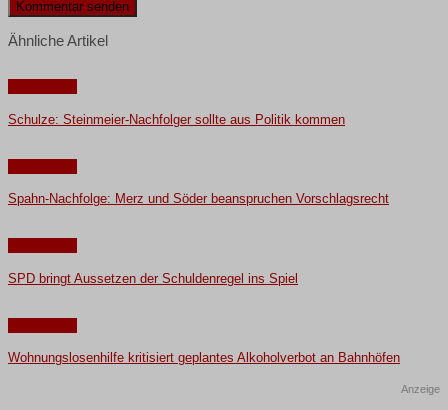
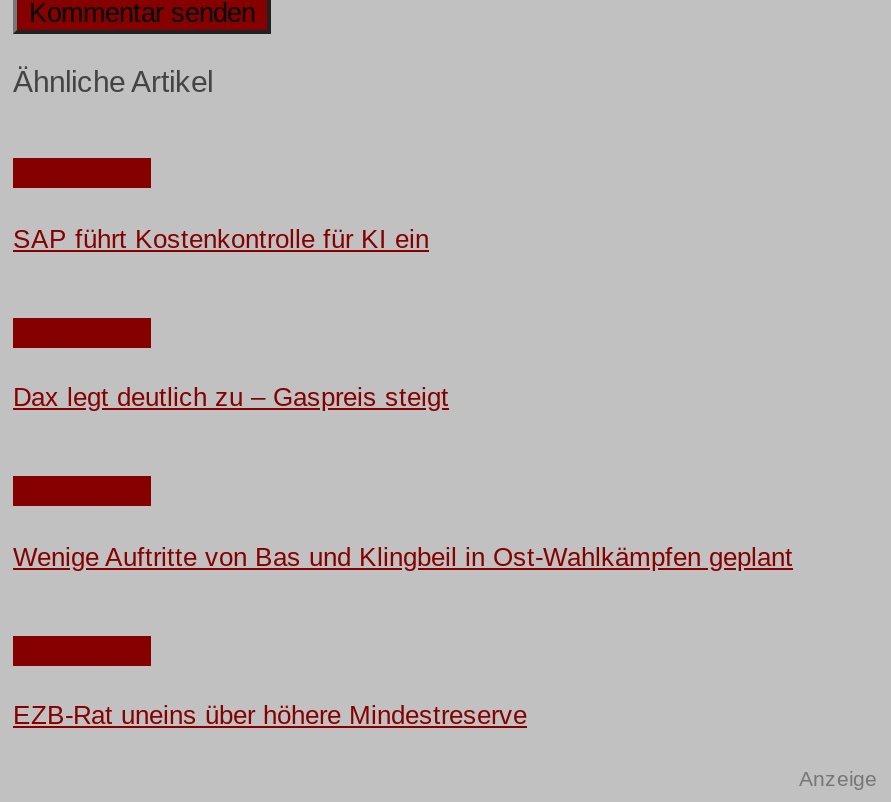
- Schulze: Steinmeier-Nachfolger sollte aus Politik kommen
+ SAP führt Kostenkontrolle für KI ein

- Spahn-Nachfolge: Merz und Söder beanspruchen Vorschlagsrecht
+ Dax legt deutlich zu – Gaspreis steigt

- SPD bringt Aussetzen der Schuldenregel ins Spiel
+ Wenige Auftritte von Bas und Klingbeil in Ost-Wahlkämpfen geplant

- Wohnungslosenhilfe kritisiert geplantes Alkoholverbot an Bahnhöfen
+ EZB-Rat uneins über höhere Mindestreserve
